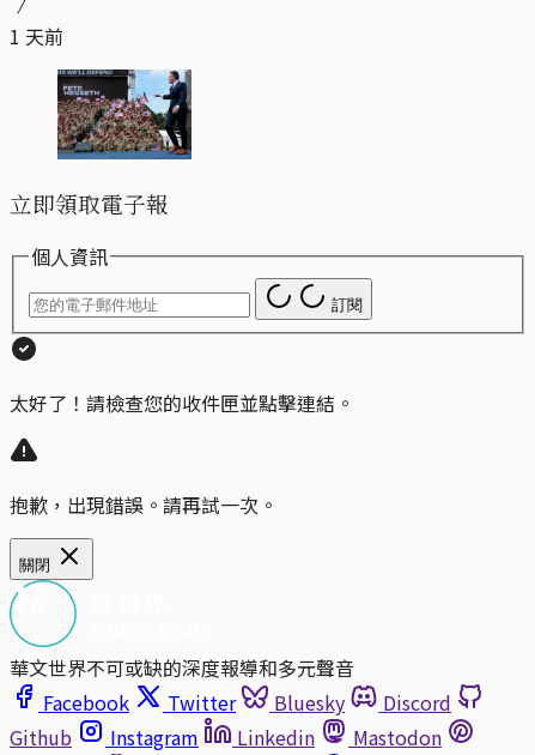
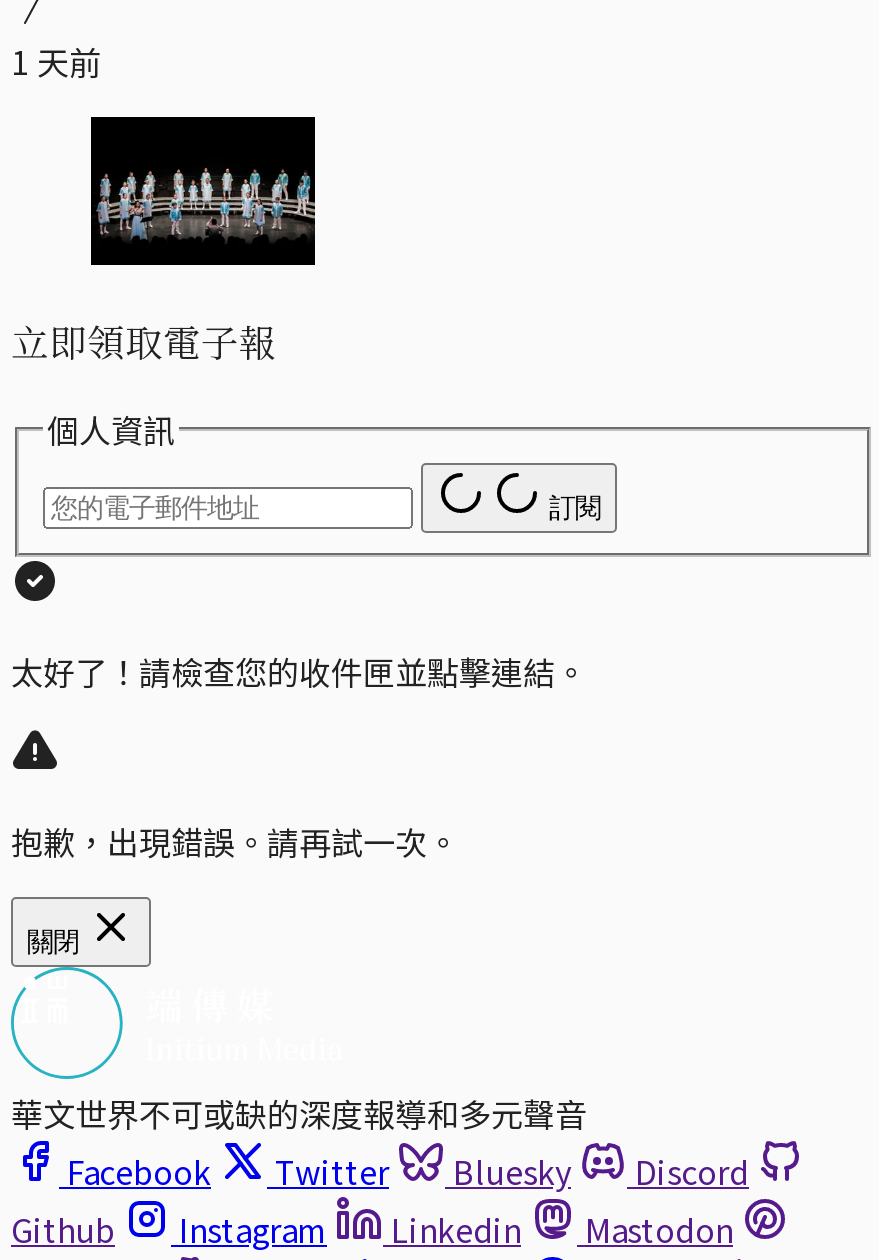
- [image]
+ [image]
